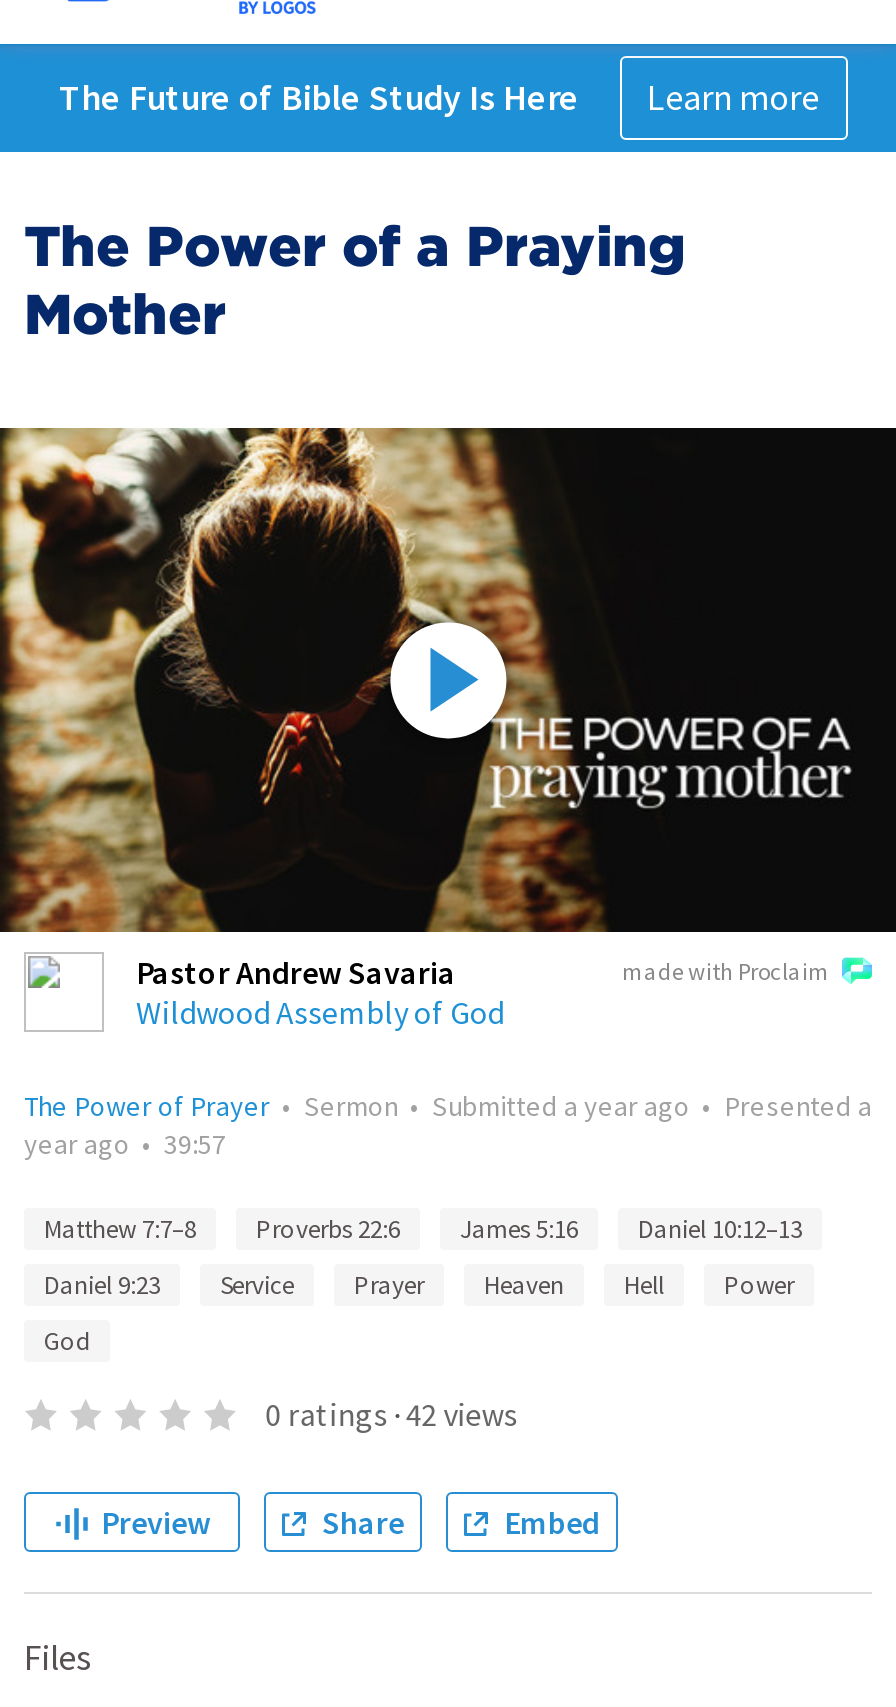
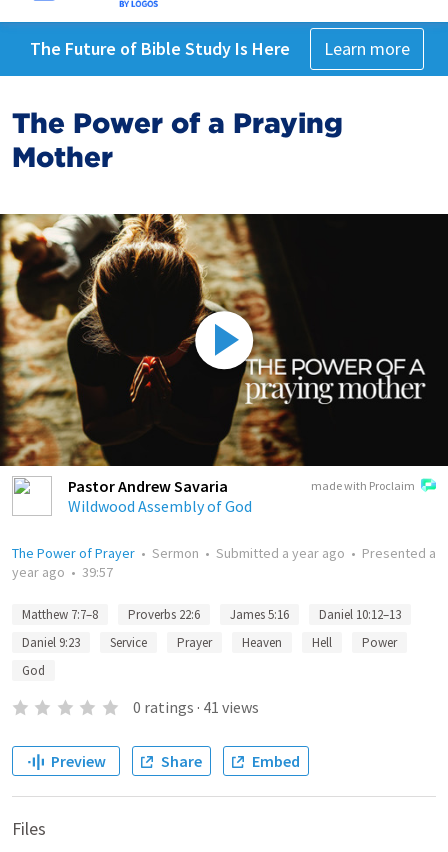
- 0 ratings · 42 views
+ 0 ratings · 41 views
